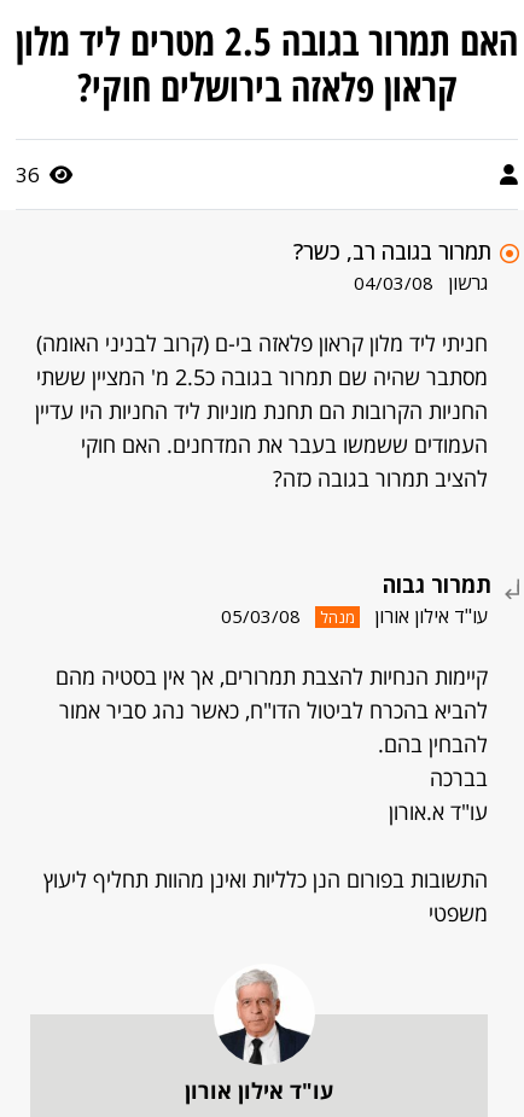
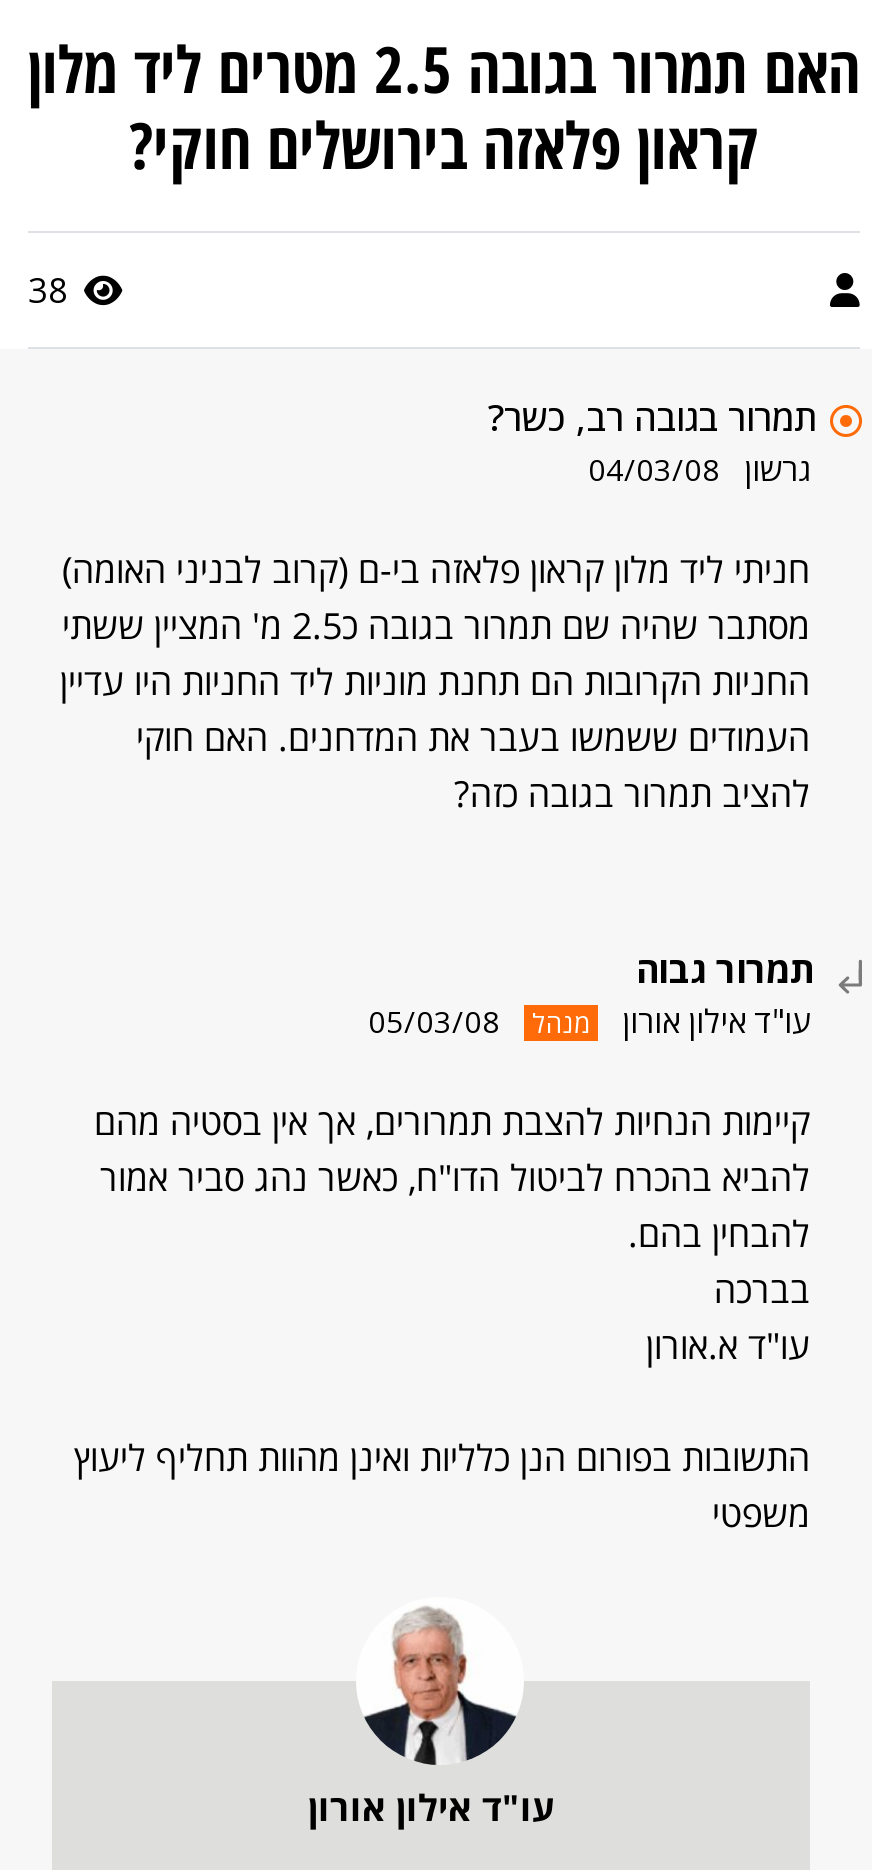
- 36
+ 38
